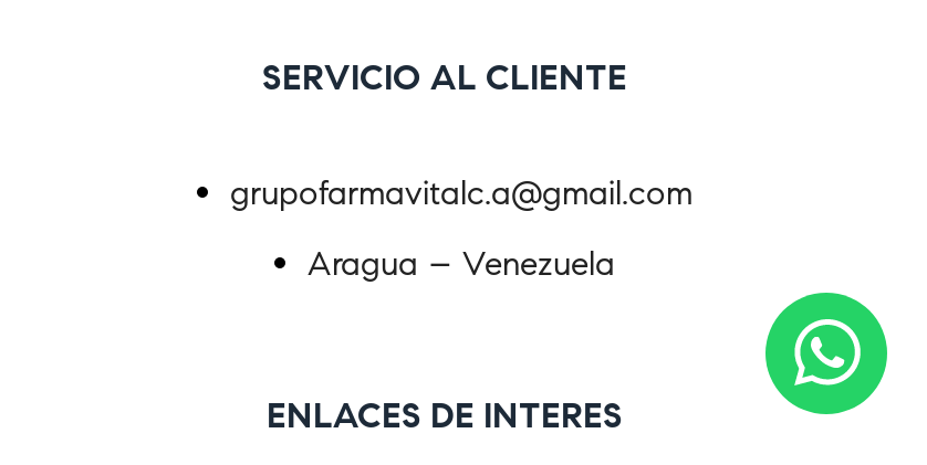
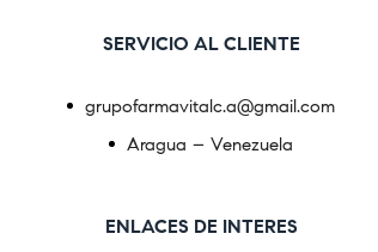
- [image]
